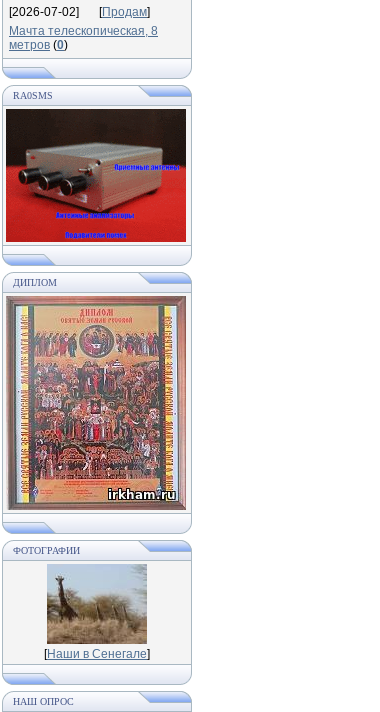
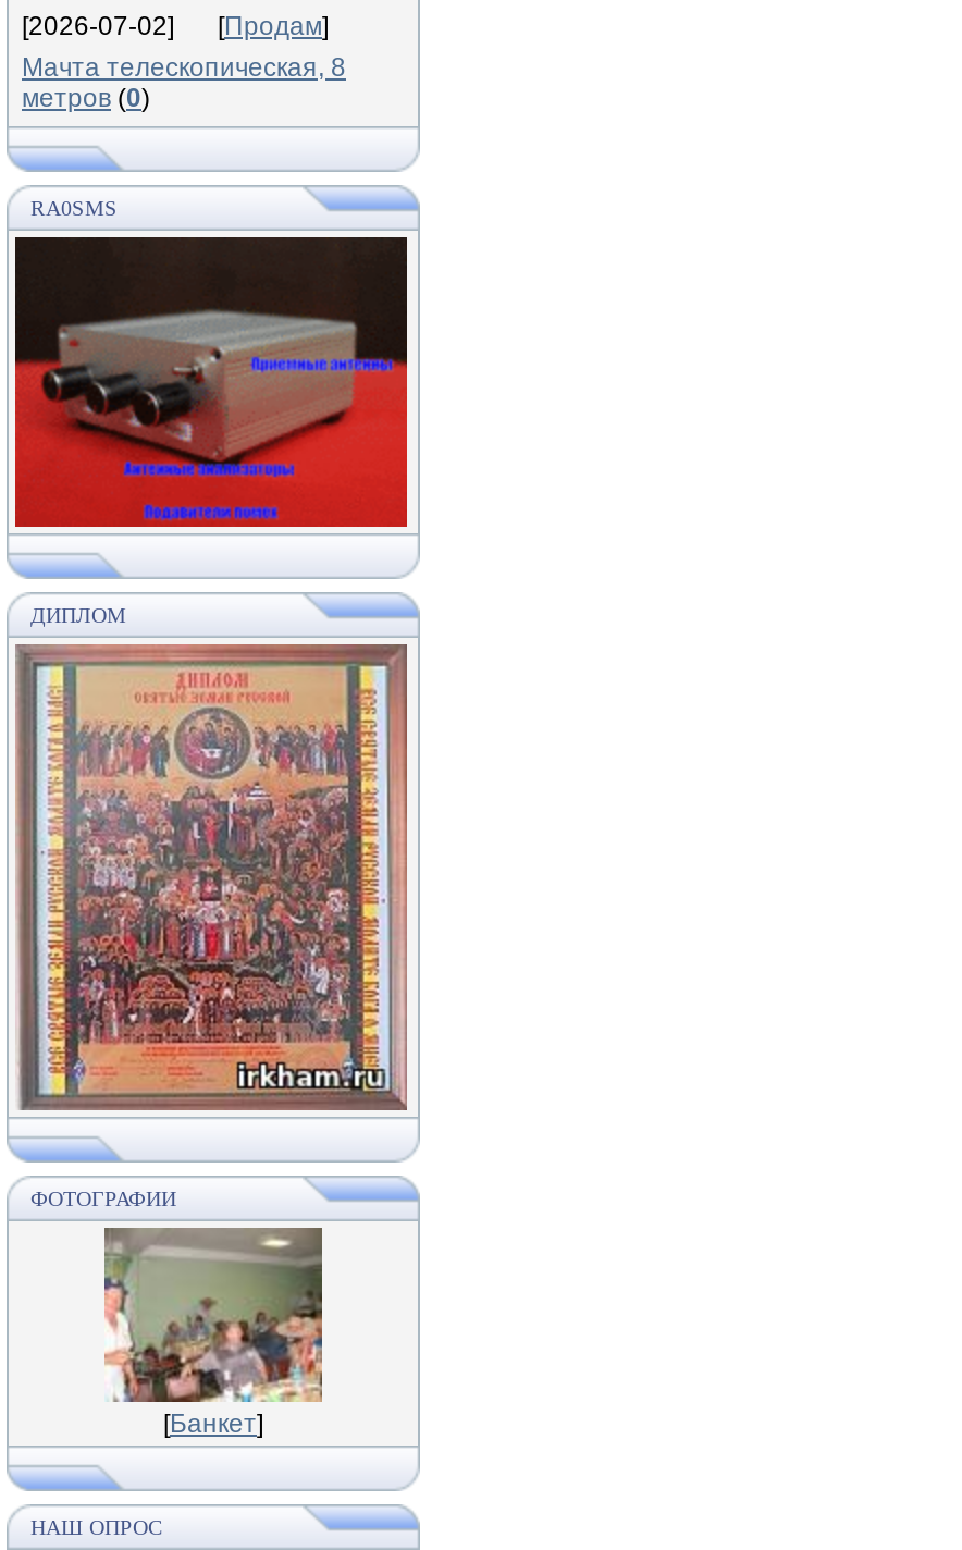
- [image]
- [Наши в Сенегале]
+ [image]
+ [Банкет]
